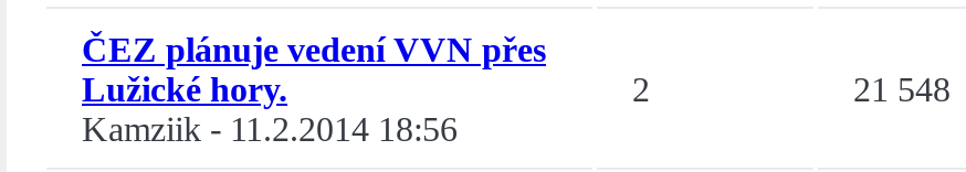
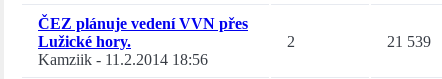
- 21 548
+ 21 539
